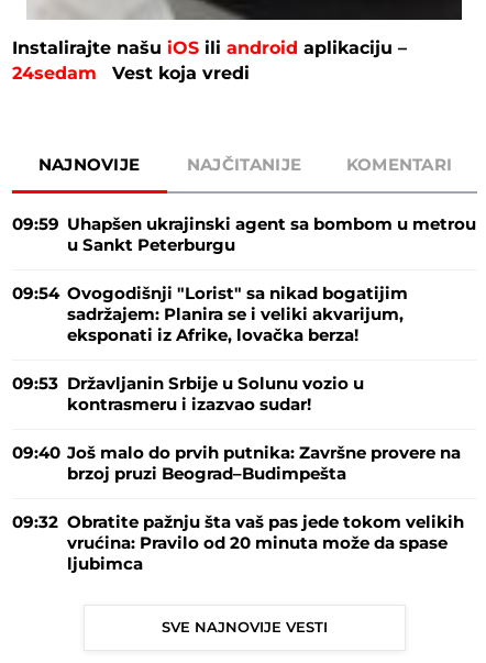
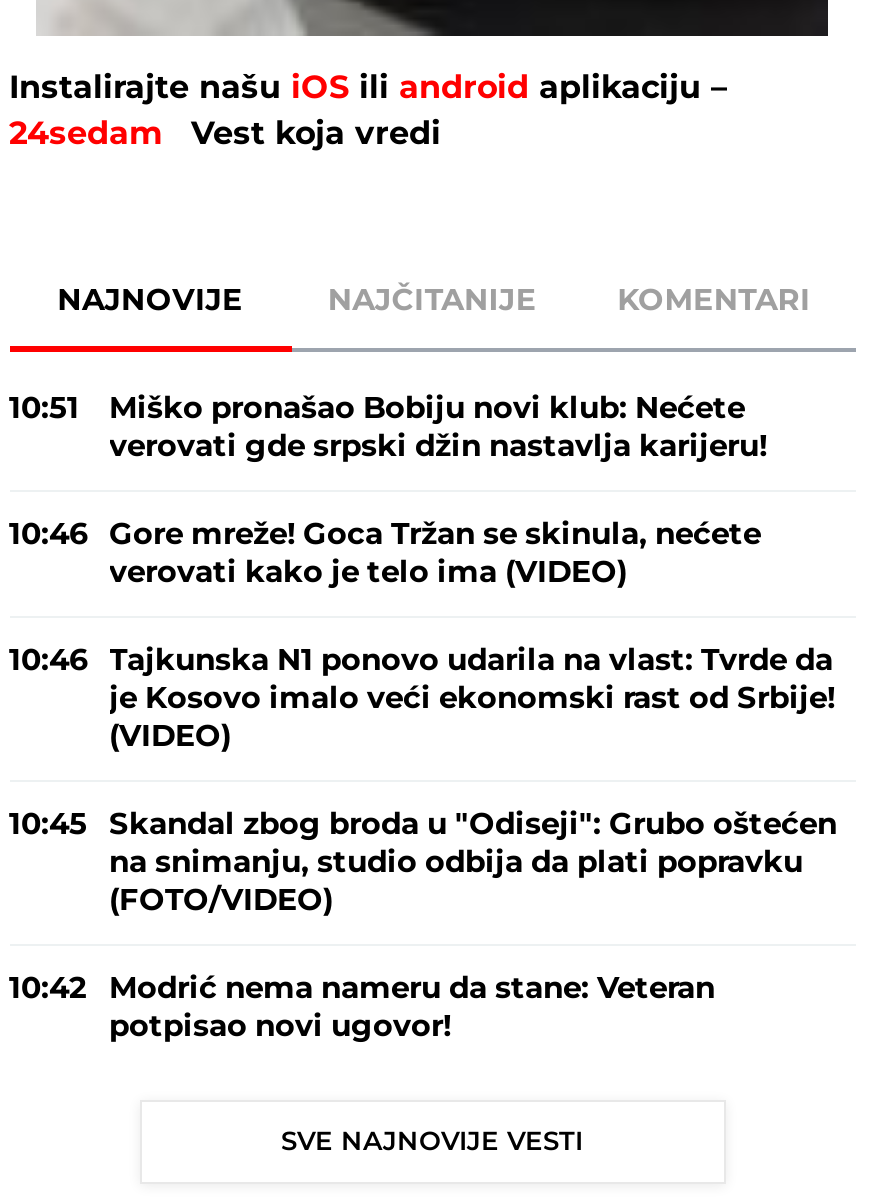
- 09:59
+ 10:51

- Uhapšen ukrajinski agent sa bombom u metrou
- u Sankt Peterburgu
+ Miško pronašao Bobiju novi klub: Nećete
+ verovati gde srpski džin nastavlja karijeru!

- 09:54
+ 10:46

- Ovogodišnji "Lorist" sa nikad bogatijim
- sadržajem: Planira se i veliki akvarijum,
- eksponati iz Afrike, lovačka berza!
+ Gore mreže! Goca Tržan se skinula, nećete
+ verovati kako je telo ima (VIDEO)

- 09:53
+ 10:46

- Državljanin Srbije u Solunu vozio u
- kontrasmeru i izazvao sudar!
+ Tajkunska N1 ponovo udarila na vlast: Tvrde da
+ je Kosovo imalo veći ekonomski rast od Srbije!
+ (VIDEO)

- 09:40
+ 10:45

- Još malo do prvih putnika: Završne provere na
- brzoj pruzi Beograd–Budimpešta
+ Skandal zbog broda u "Odiseji": Grubo oštećen
+ na snimanju, studio odbija da plati popravku
+ (FOTO/VIDEO)

- 09:32
+ 10:42

- Obratite pažnju šta vaš pas jede tokom velikih
- vrućina: Pravilo od 20 minuta može da spase
- ljubimca
+ Modrić nema nameru da stane: Veteran
+ potpisao novi ugovor!
